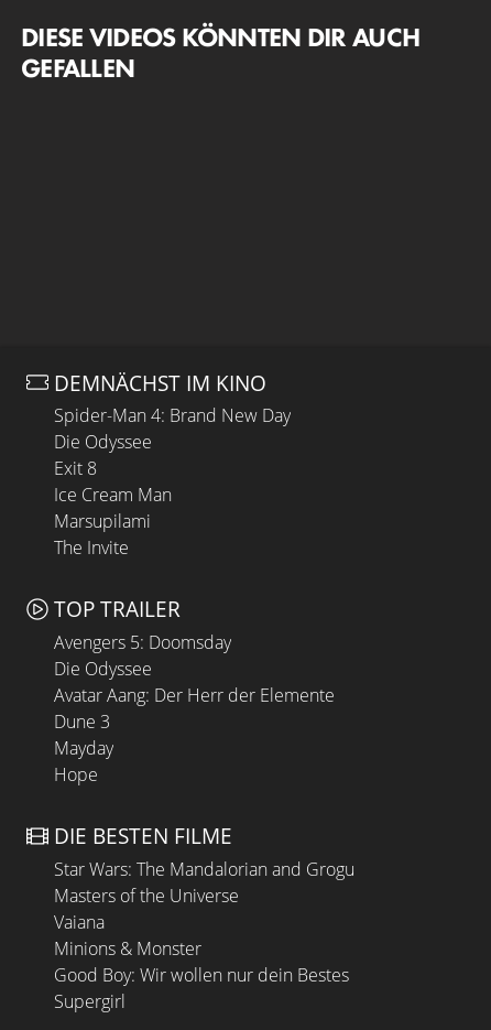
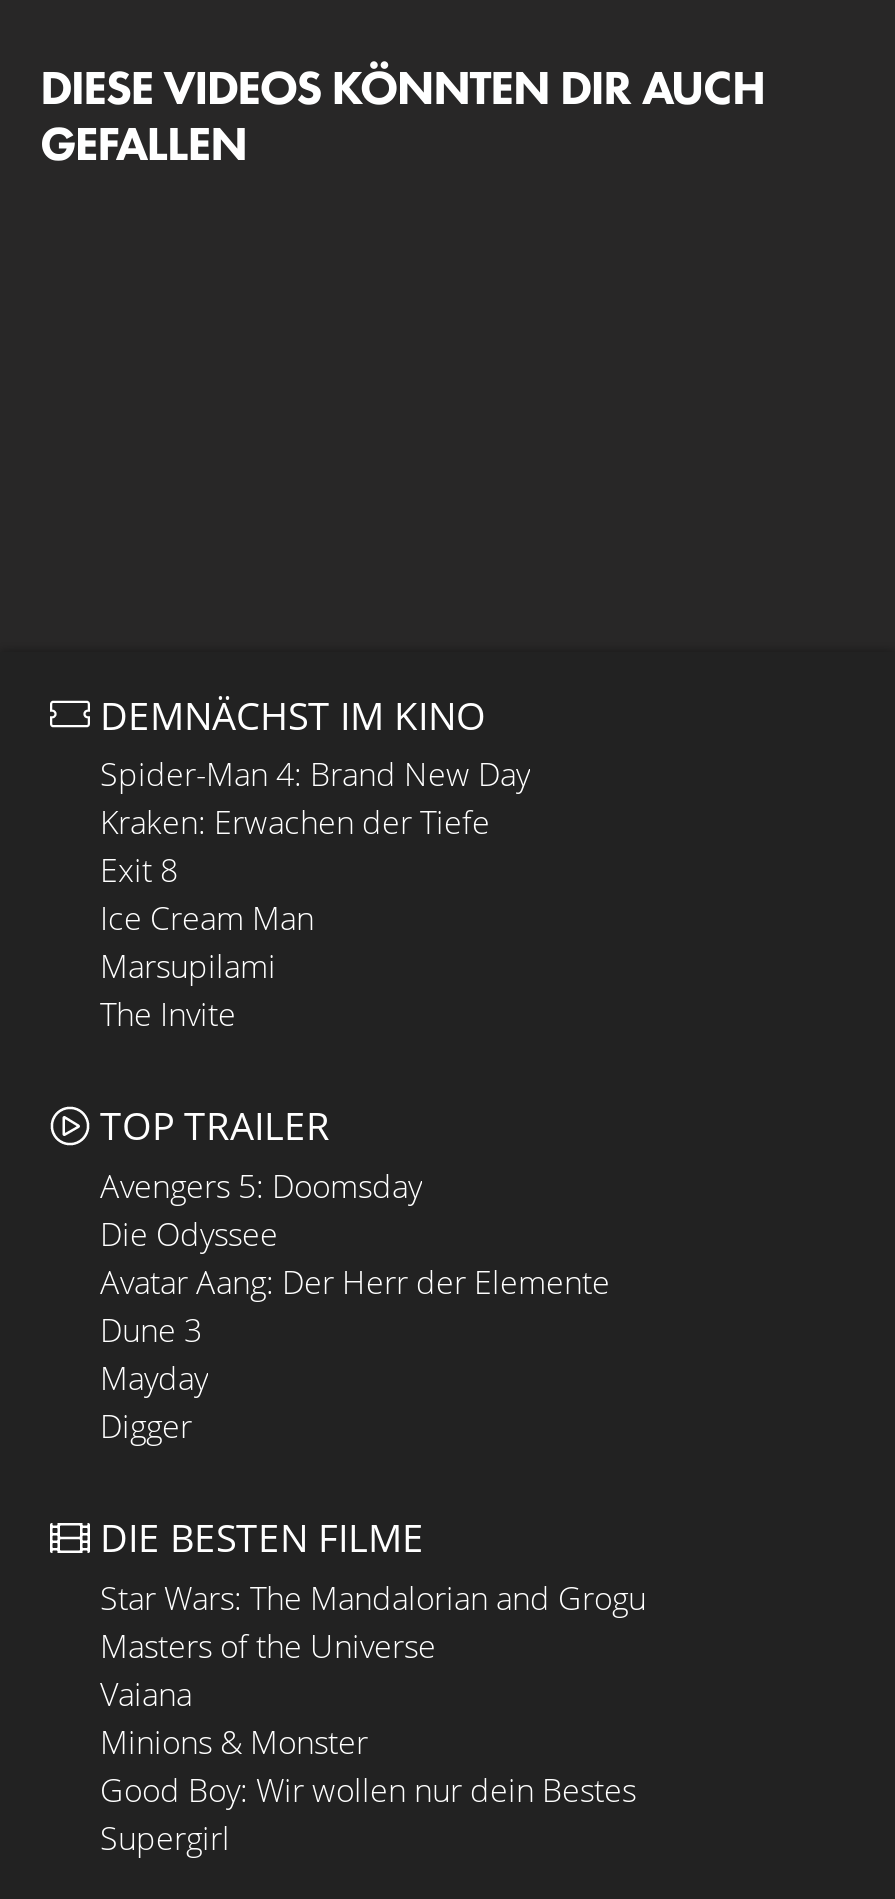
- Die Odyssee
+ Kraken: Erwachen der Tiefe

- Hope
+ Digger
